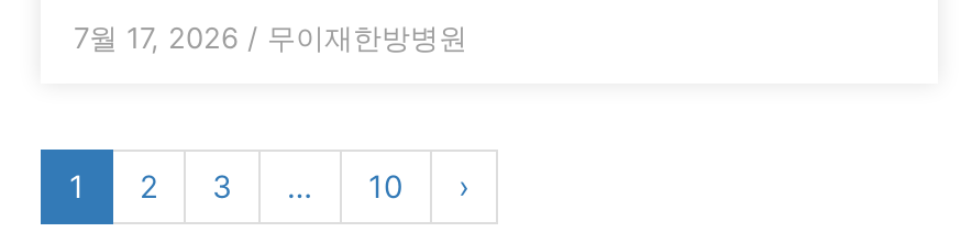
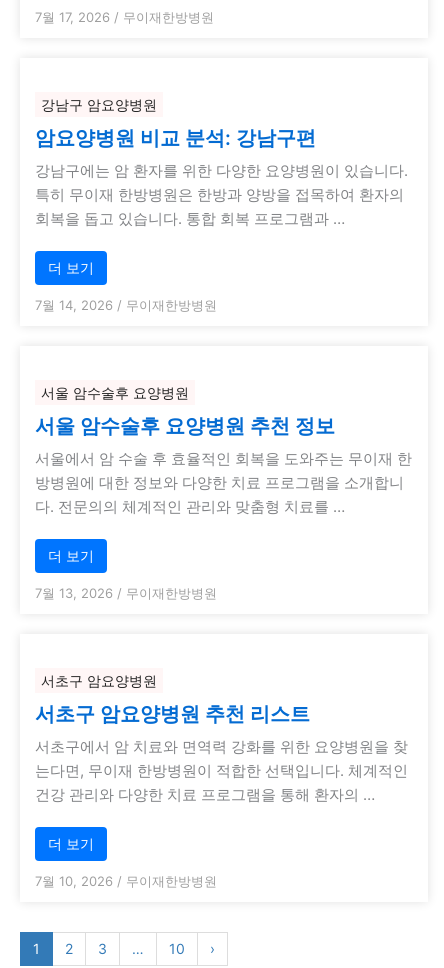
+ 강남구 암요양병원
+ 암요양병원 비교 분석: 강남구편
+ 강남구에는 암 환자를 위한 다양한 요양병원이 있습니다.
+ 특히 무이재 한방병원은 한방과 양방을 접목하여 환자의
+ 회복을 돕고 있습니다. 통합 회복 프로그램과 …
+ 더 보기
+ 7월 14, 2026 / 무이재한방병원

+ 서울 암수술후 요양병원
+ 서울 암수술후 요양병원 추천 정보
+ 서울에서 암 수술 후 효율적인 회복을 도와주는 무이재 한
+ 방병원에 대한 정보와 다양한 치료 프로그램을 소개합니
+ 다. 전문의의 체계적인 관리와 맞춤형 치료를 …
+ 더 보기
+ 7월 13, 2026 / 무이재한방병원

+ 서초구 암요양병원
+ 서초구 암요양병원 추천 리스트
+ 서초구에서 암 치료와 면역력 강화를 위한 요양병원을 찾
+ 는다면, 무이재 한방병원이 적합한 선택입니다. 체계적인
+ 건강 관리와 다양한 치료 프로그램을 통해 환자의 …
+ 더 보기
+ 7월 10, 2026 / 무이재한방병원
